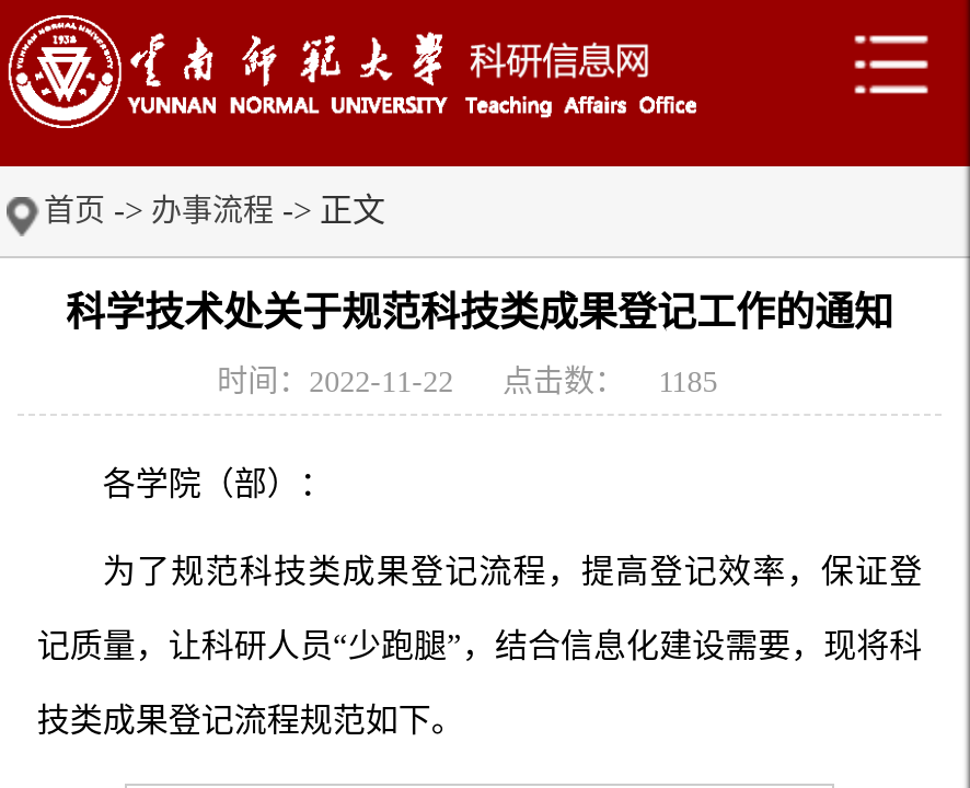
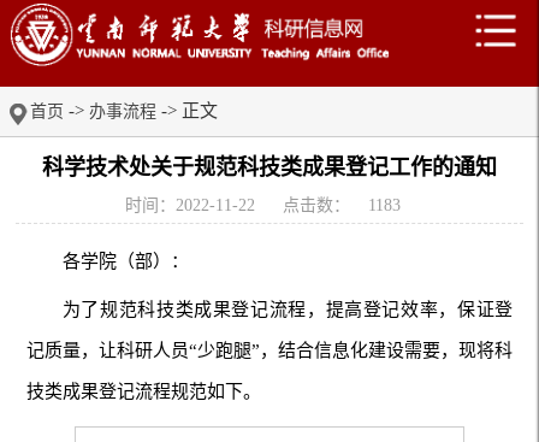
- 时间：2022-11-22 点击数： 1185
+ 时间：2022-11-22 点击数： 1183
